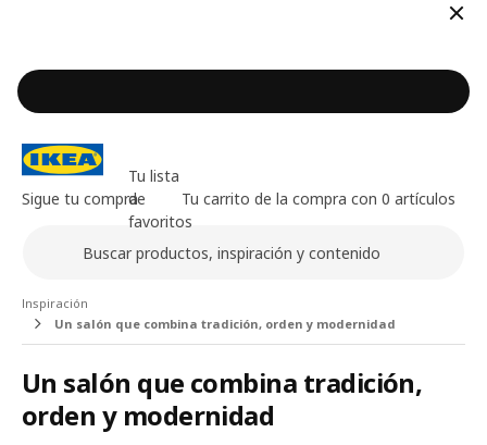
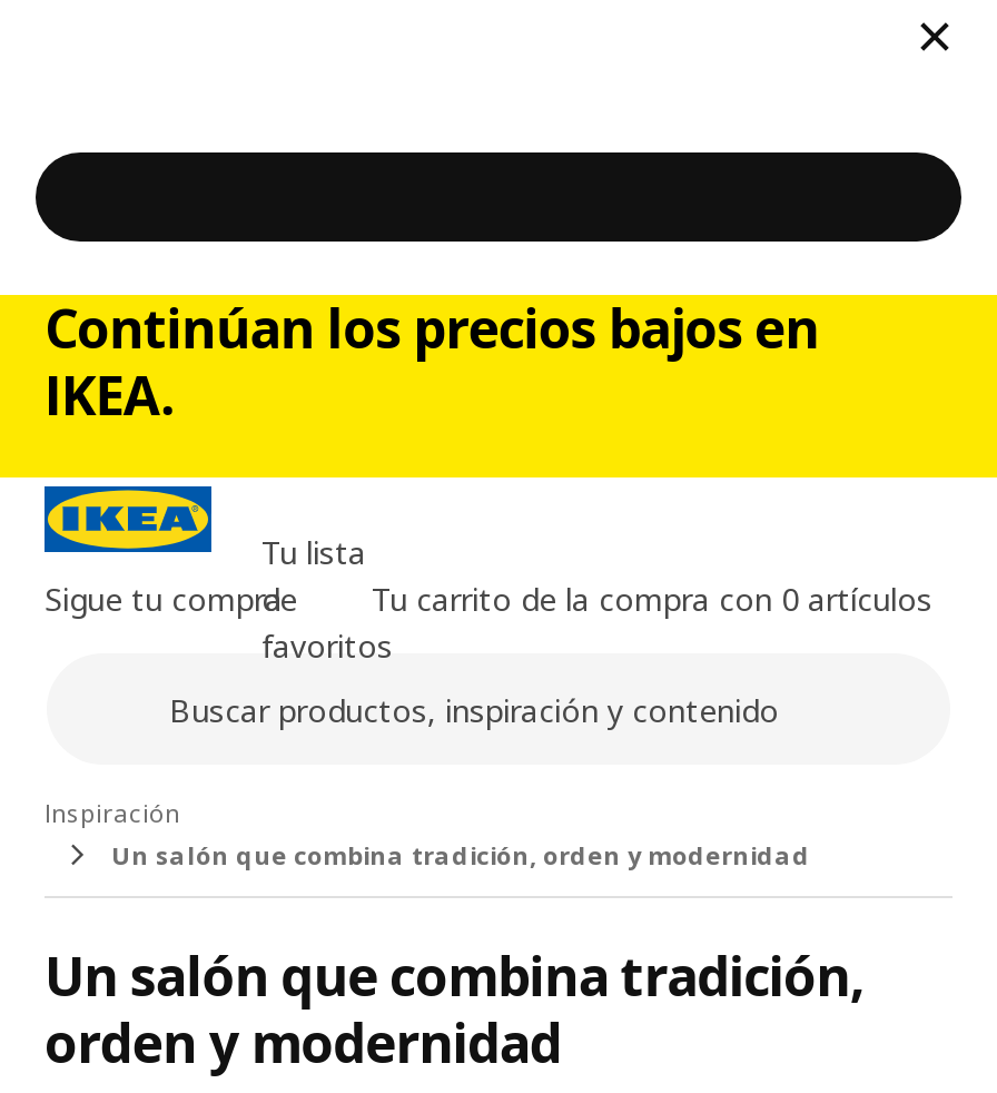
+ Continúan los precios bajos en
+ IKEA.
